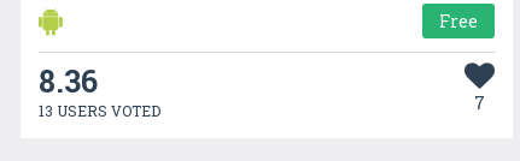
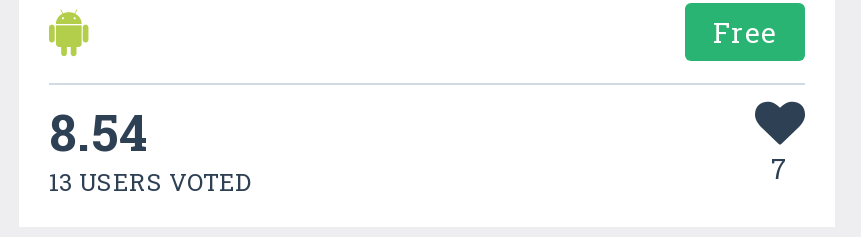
- 8.36
+ 8.54
